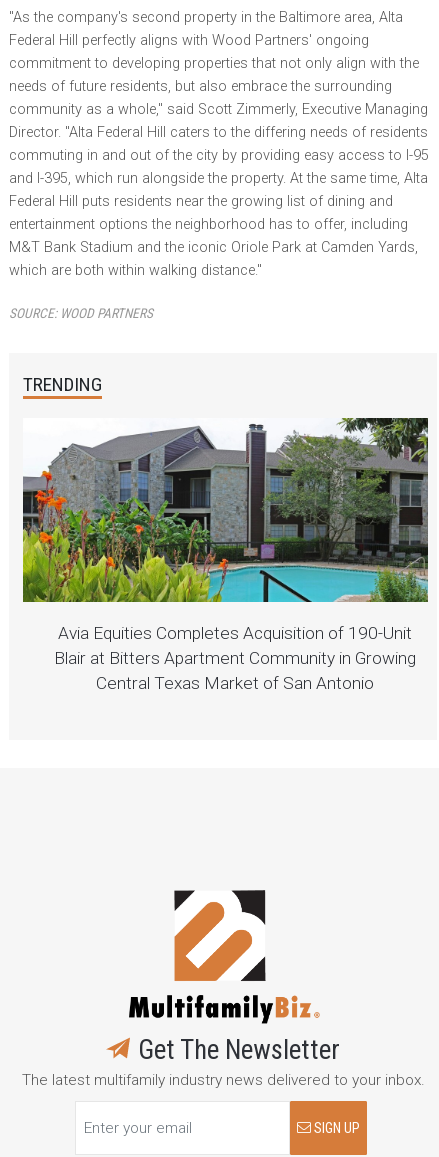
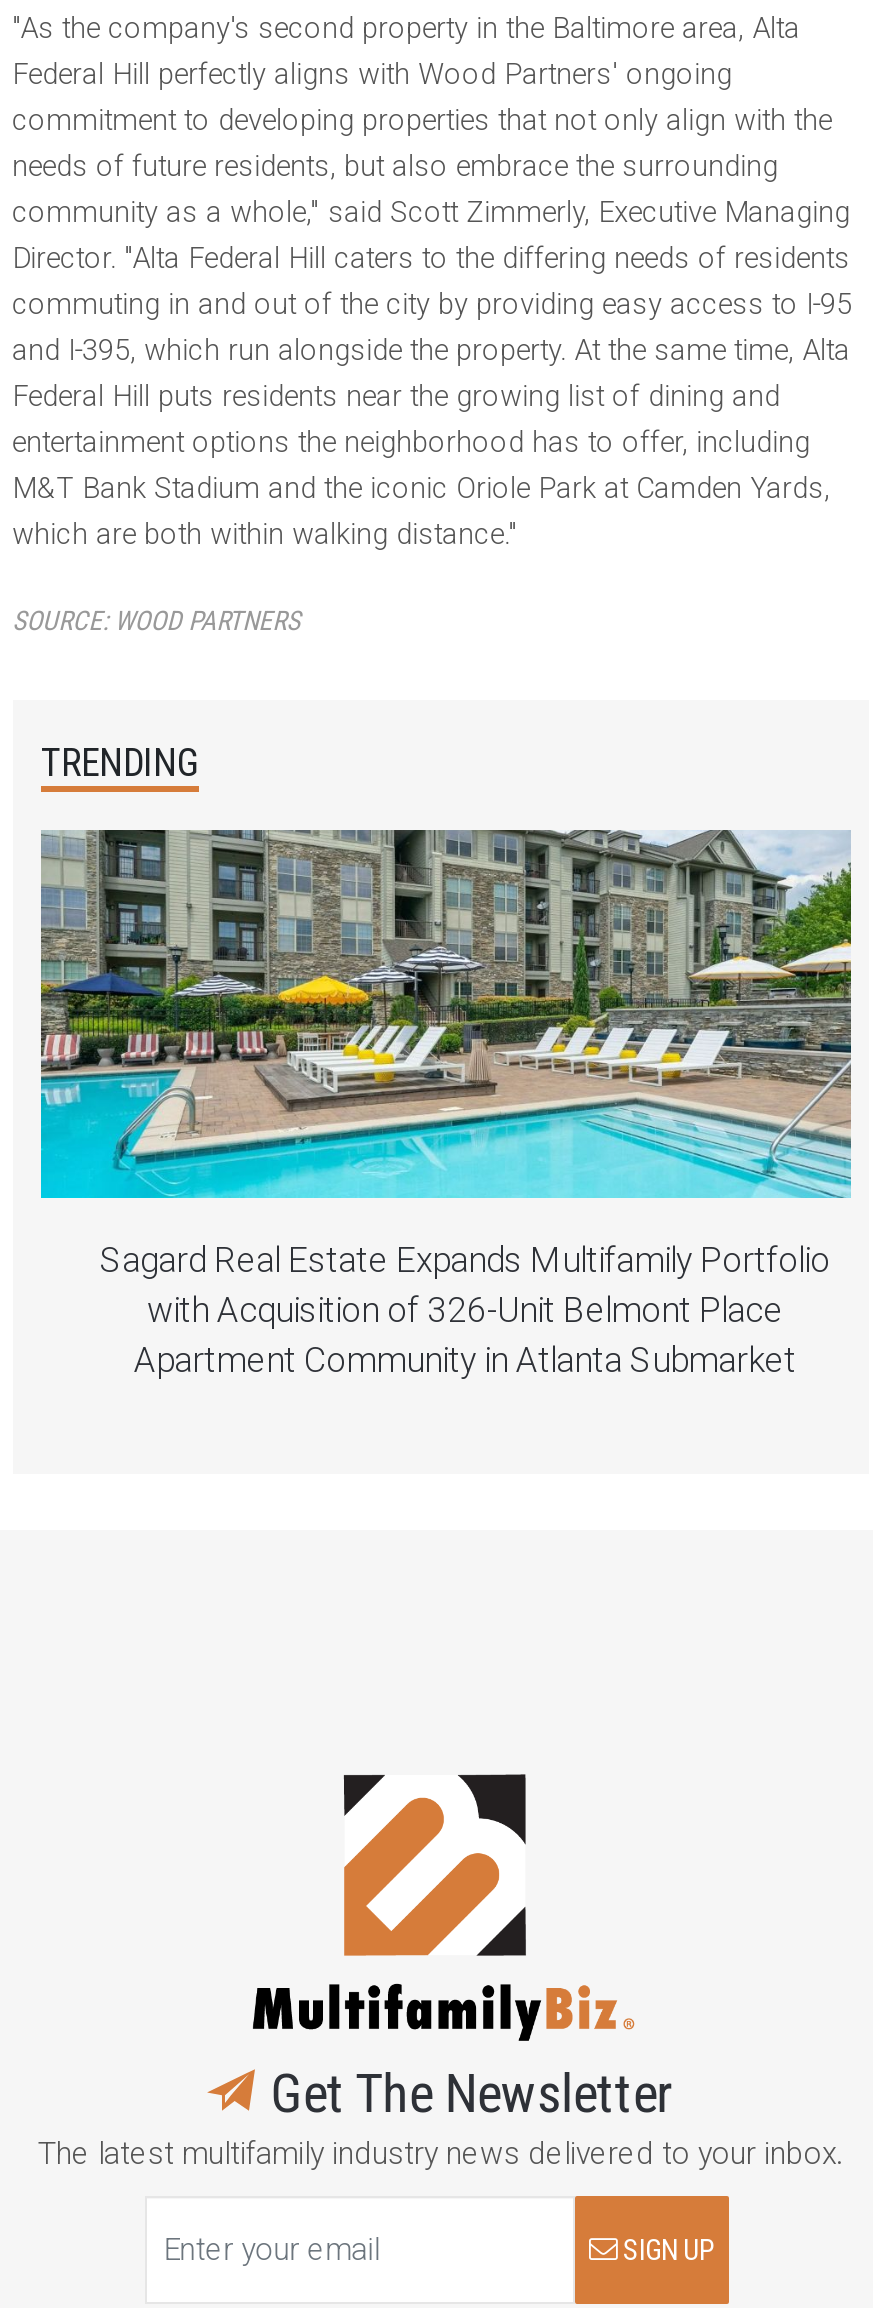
- [image]
- Avia Equities Completes Acquisition of 190-Unit
- Blair at Bitters Apartment Community in Growing
- Central Texas Market of San Antonio
+ [image]
+ Sagard Real Estate Expands Multifamily Portfolio
+ with Acquisition of 326-Unit Belmont Place
+ Apartment Community in Atlanta Submarket
